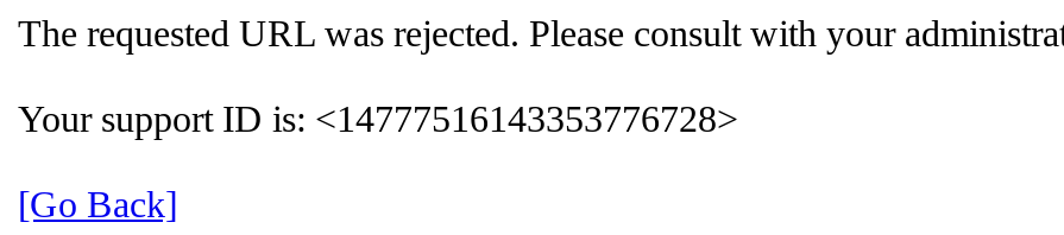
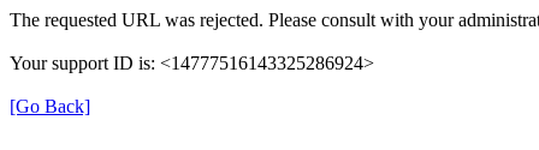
- Your support ID is: <14777516143353776728>
+ Your support ID is: <14777516143325286924>
